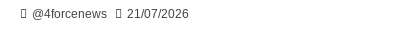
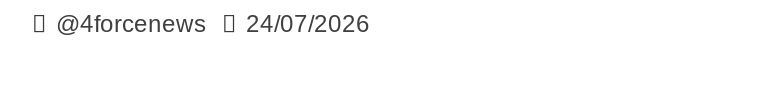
- @4forcenews 21/07/2026
+ @4forcenews 24/07/2026
